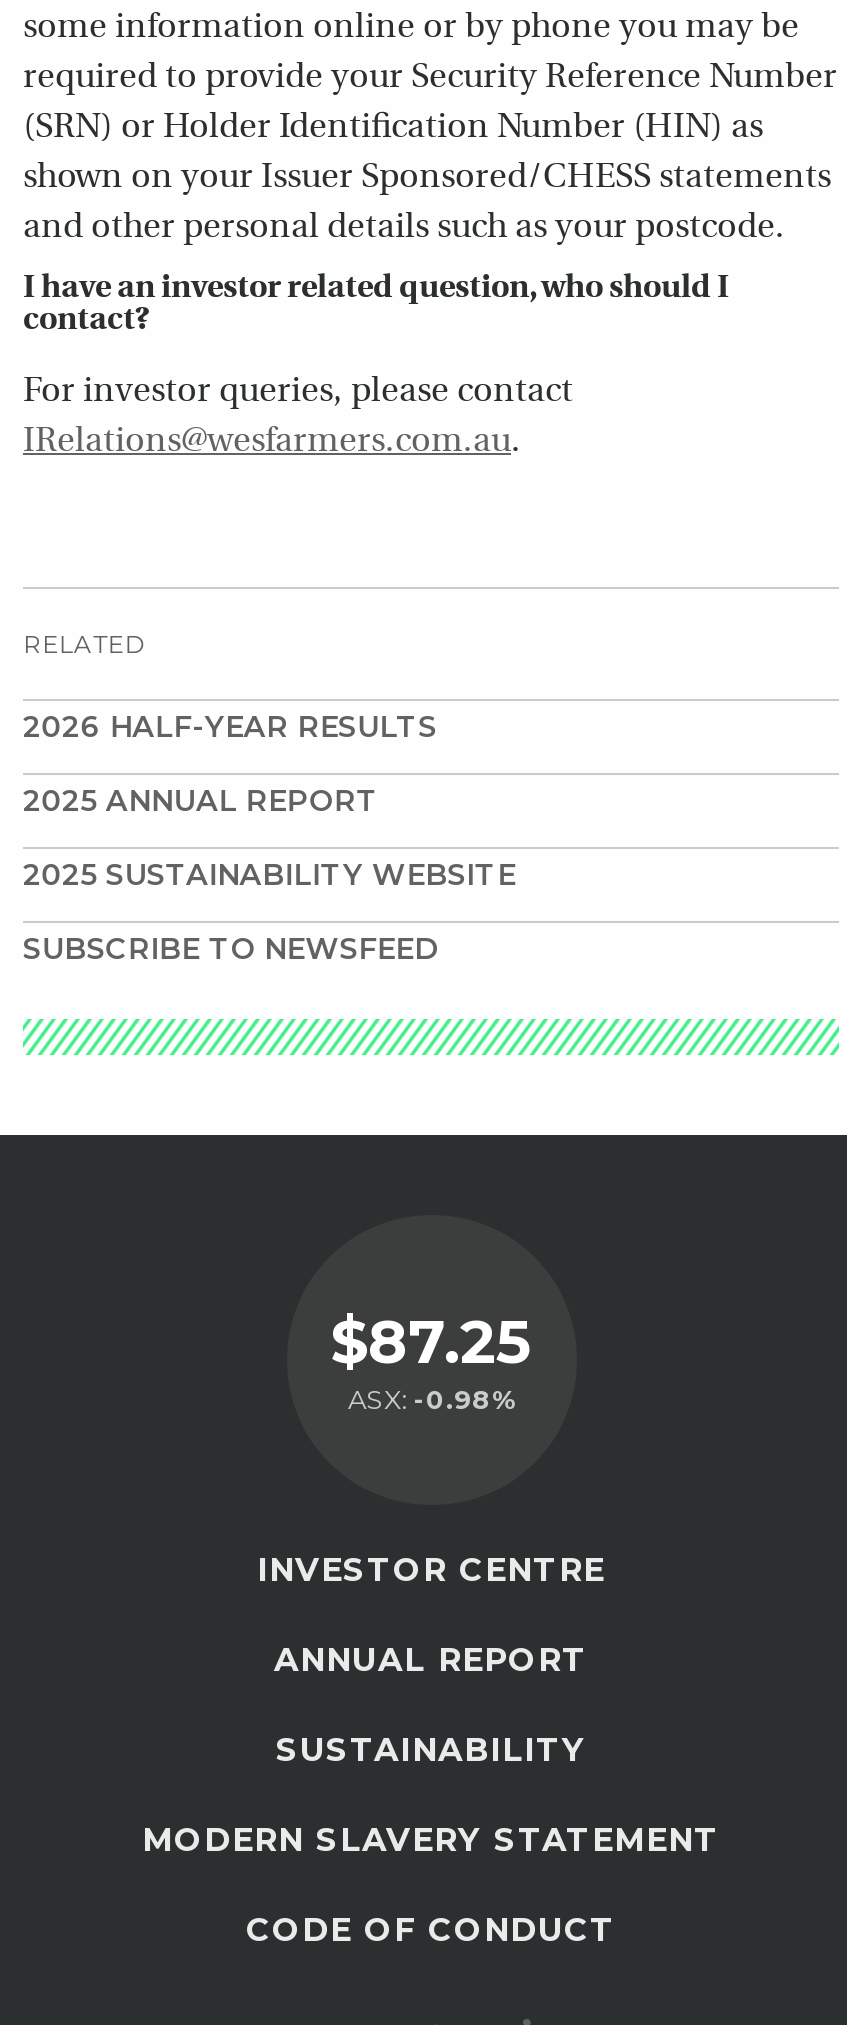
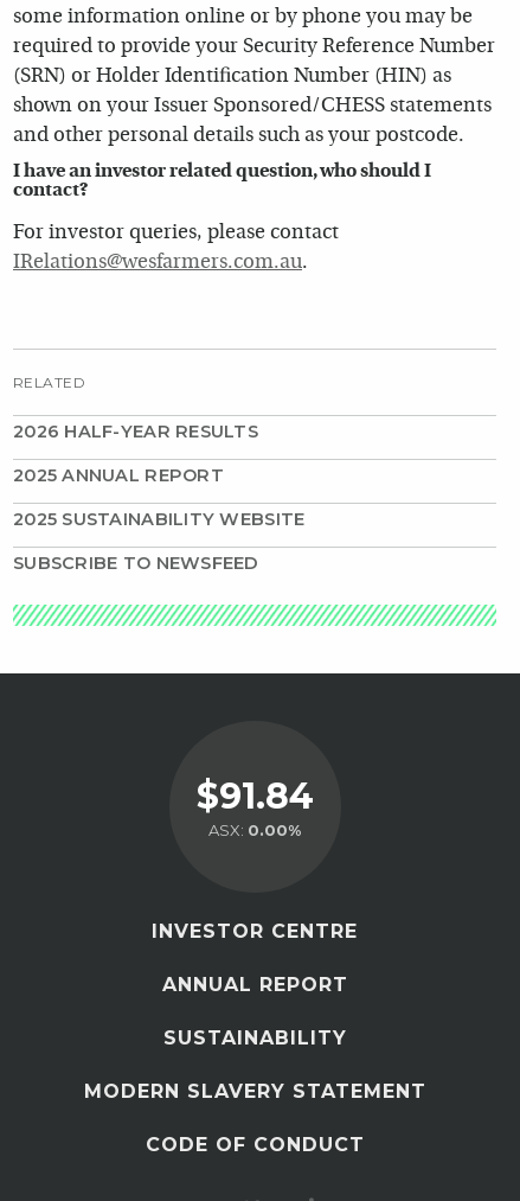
- $87.25
+ $91.84

- ASX: -0.98%
+ ASX: 0.00%
